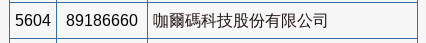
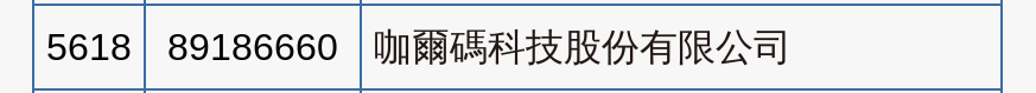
- 5604 89186660 咖爾碼科技股份有限公司
+ 5618 89186660 咖爾碼科技股份有限公司
